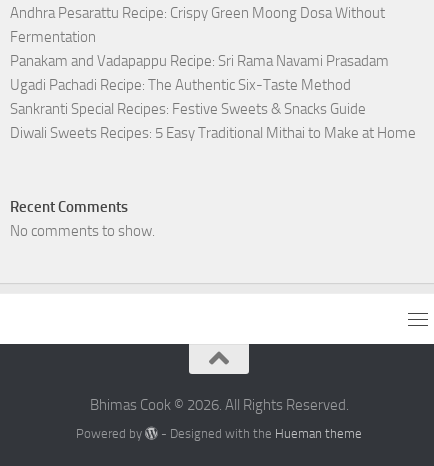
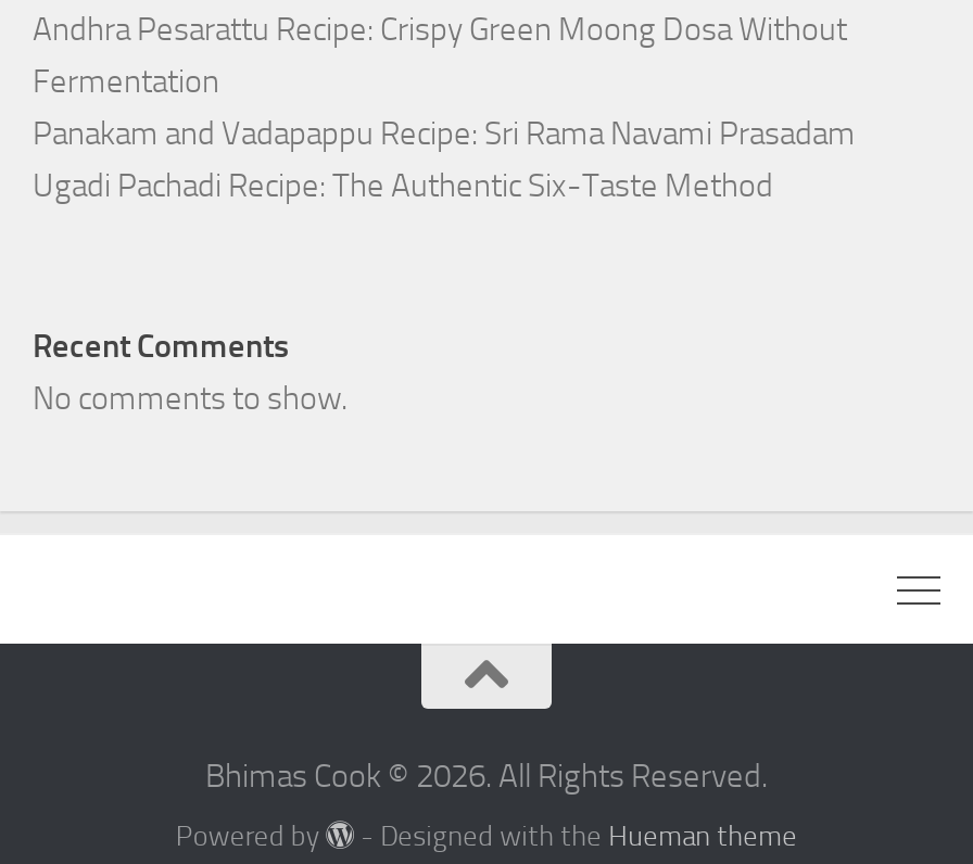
- Sankranti Special Recipes: Festive Sweets & Snacks Guide
- Diwali Sweets Recipes: 5 Easy Traditional Mithai to Make at Home
